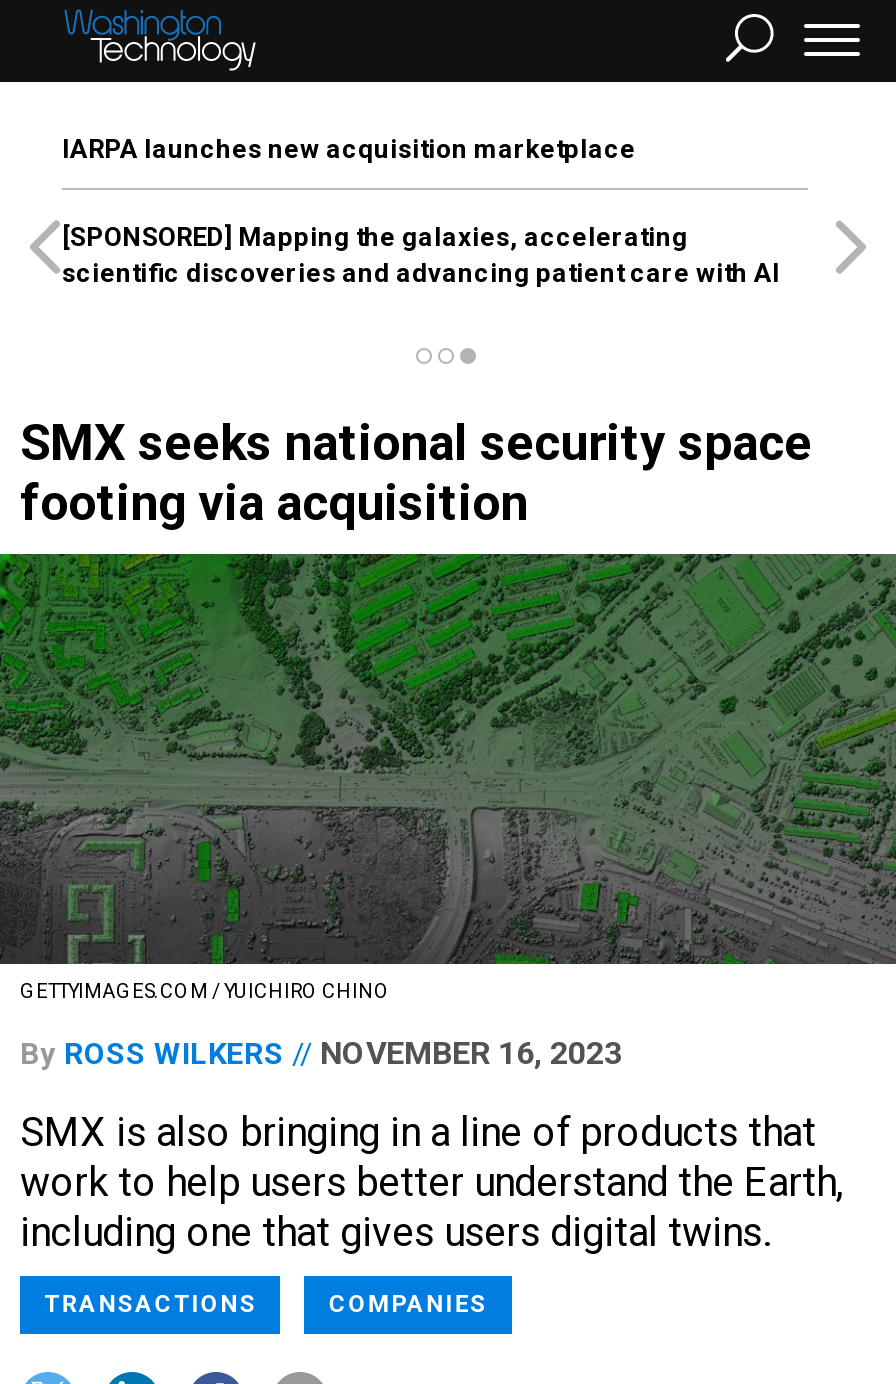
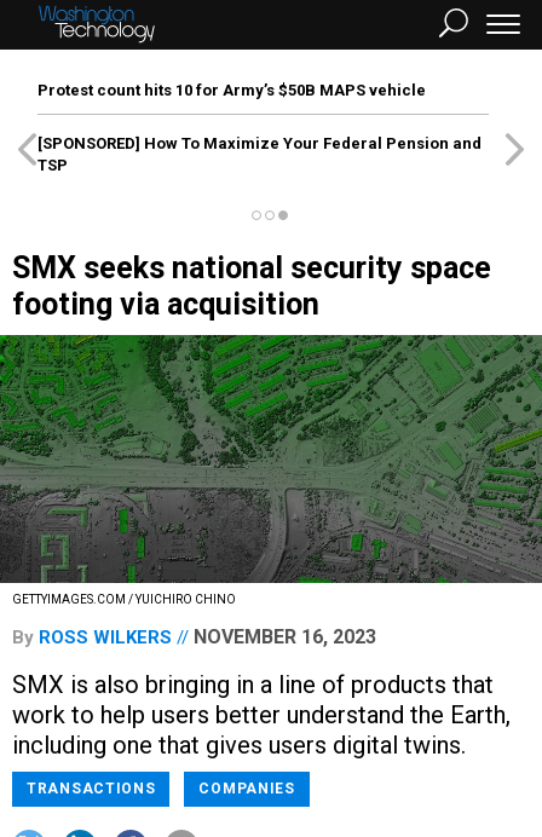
- IARPA launches new acquisition marketplace
+ Protest count hits 10 for Army’s $50B MAPS vehicle

- [SPONSORED] Mapping the galaxies, accelerating
- scientific discoveries and advancing patient care with AI
+ [SPONSORED] How To Maximize Your Federal Pension and
+ TSP
